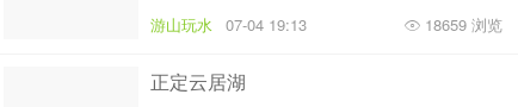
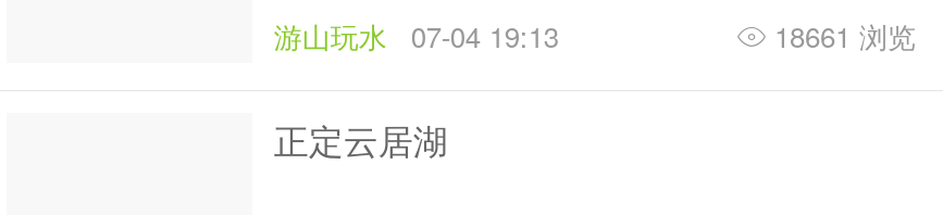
- 18659 浏览
+ 18661 浏览
